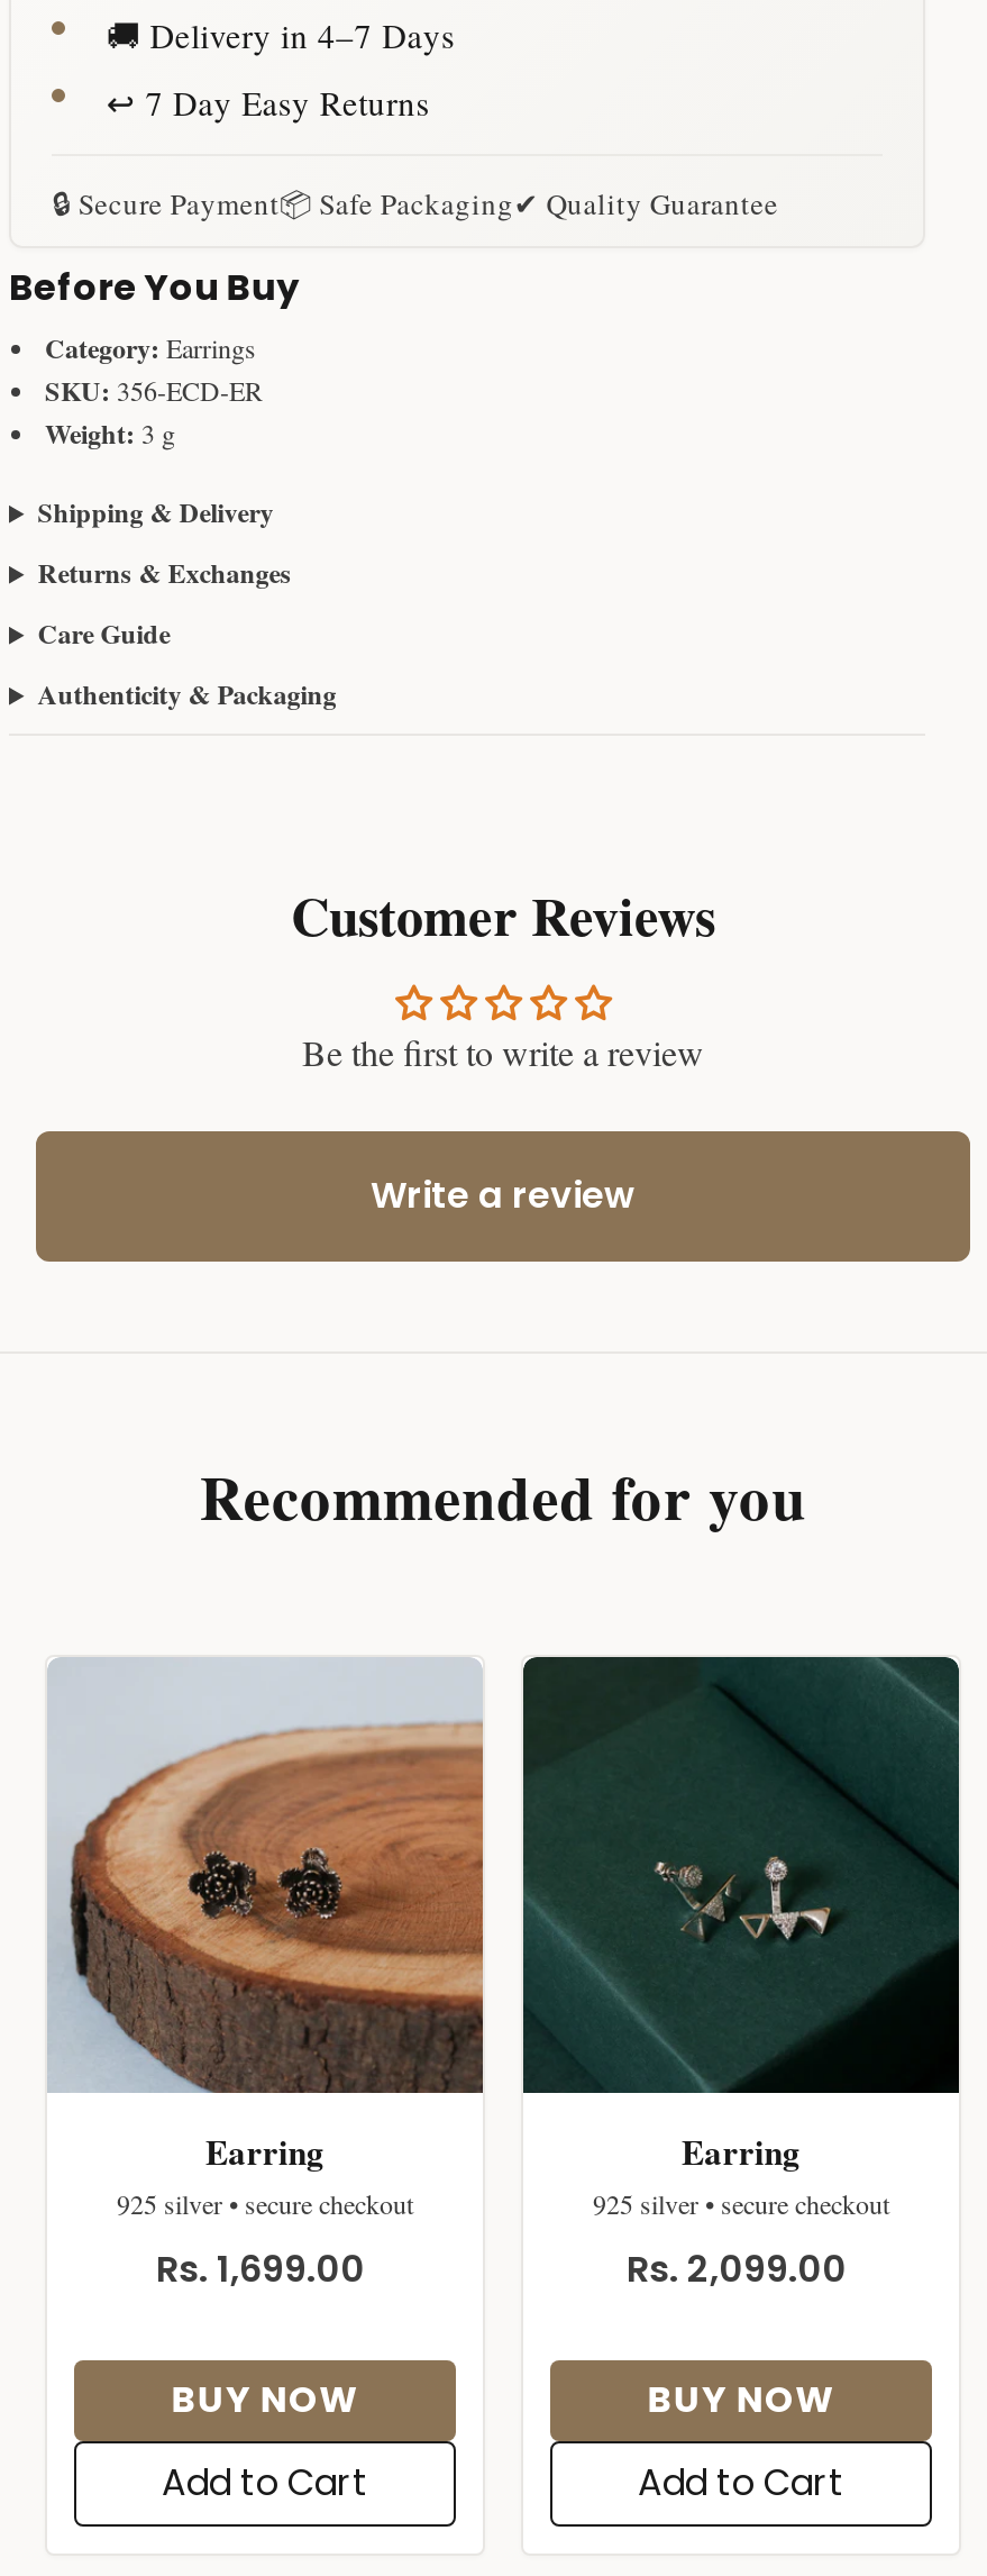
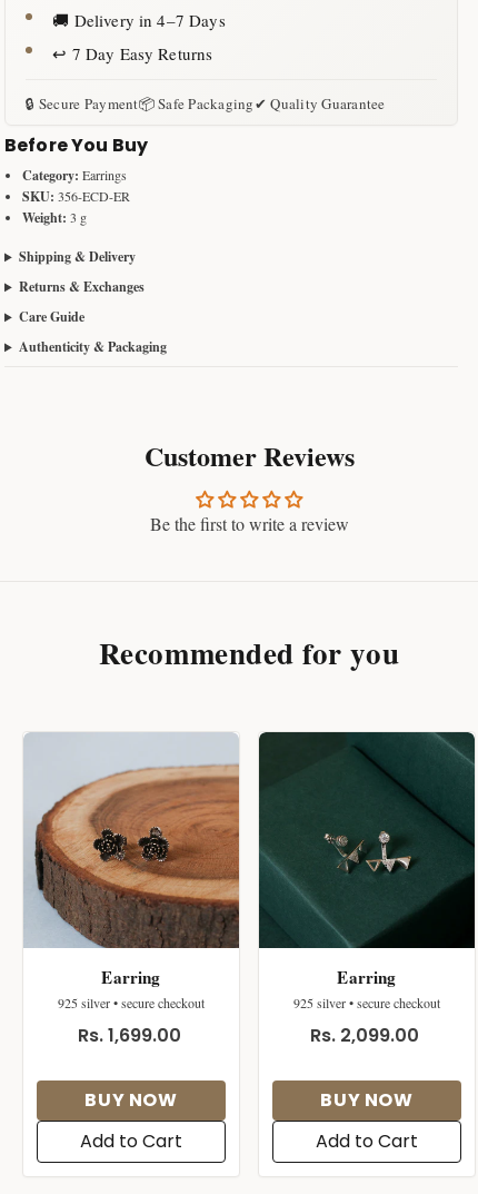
- Write a review
